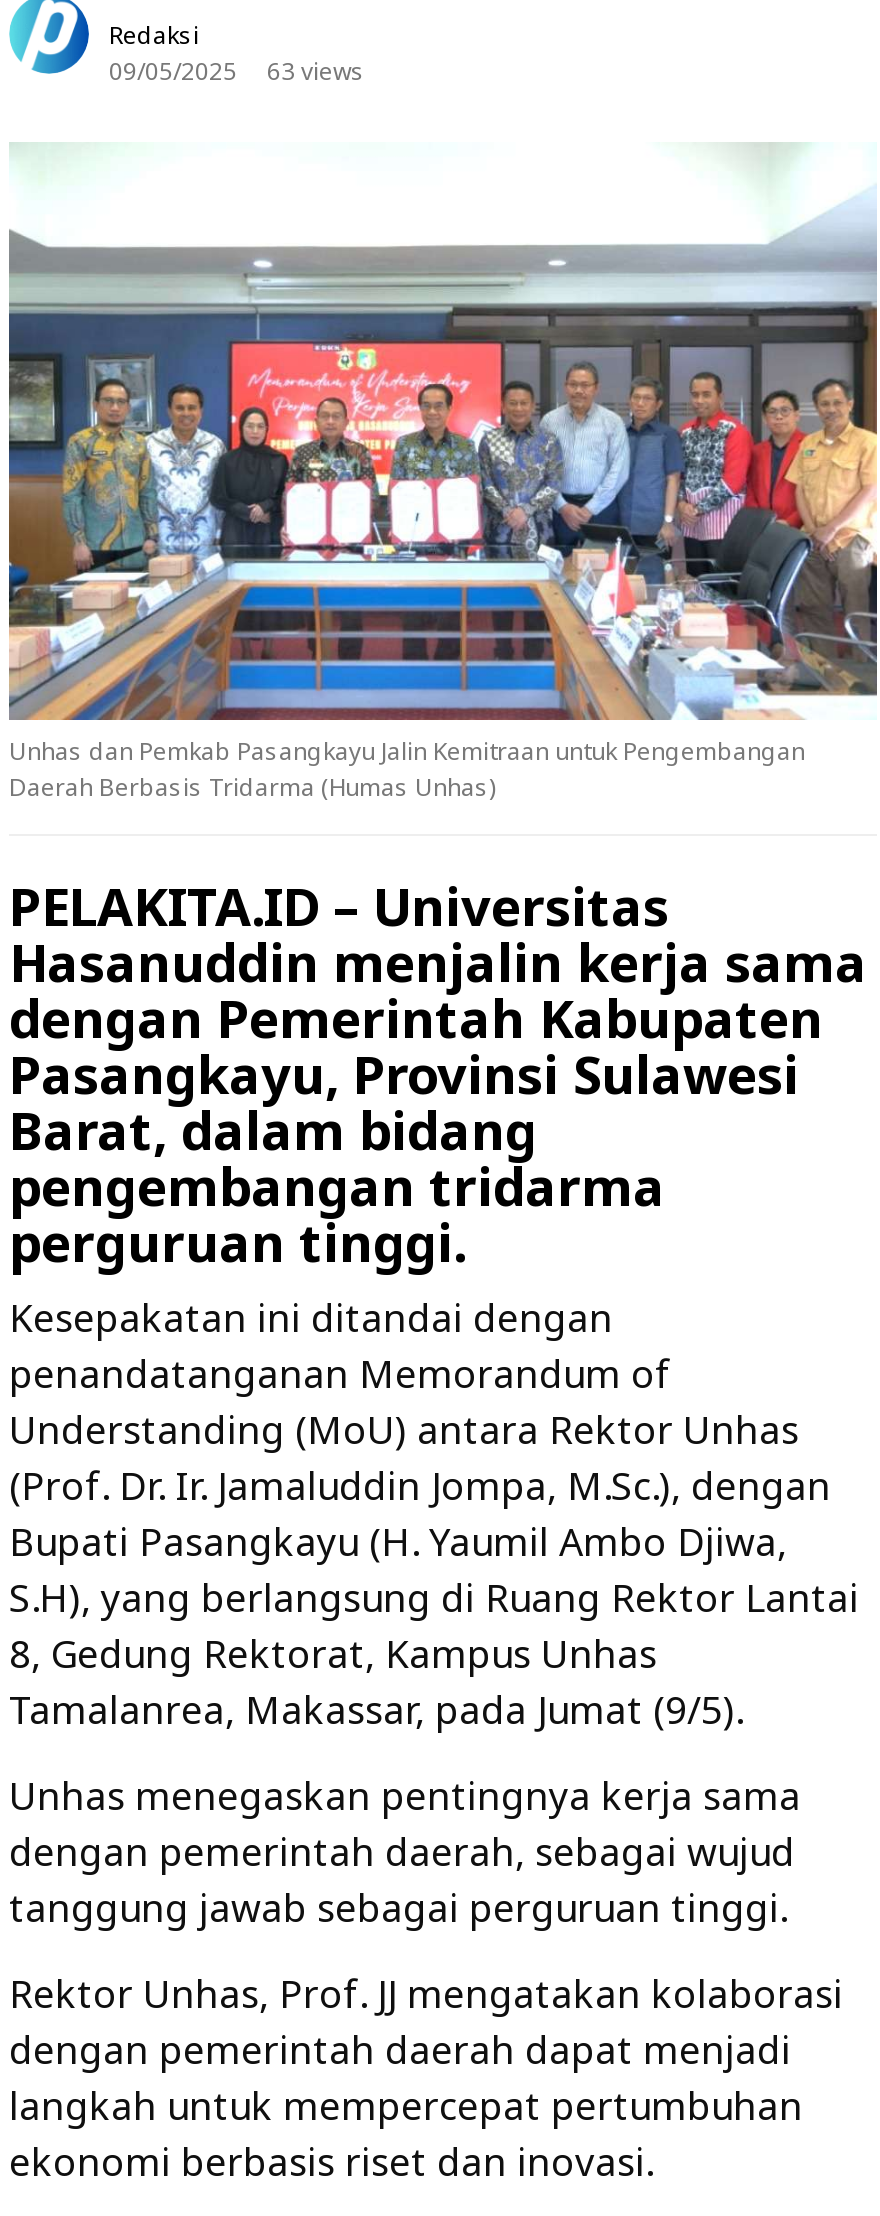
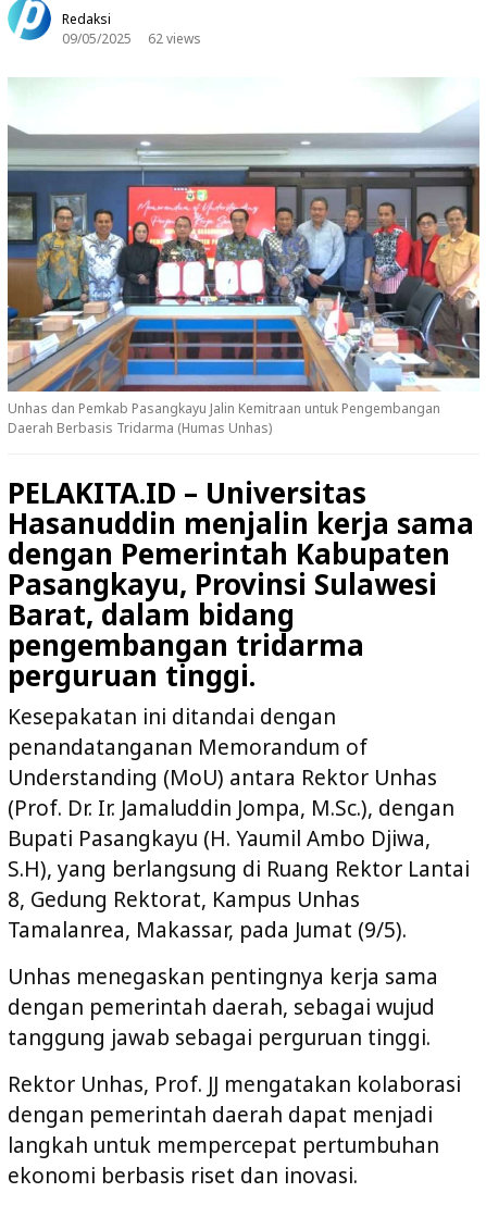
- 09/05/2025 63 views
+ 09/05/2025 62 views
